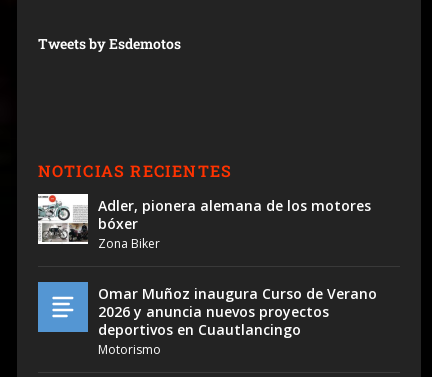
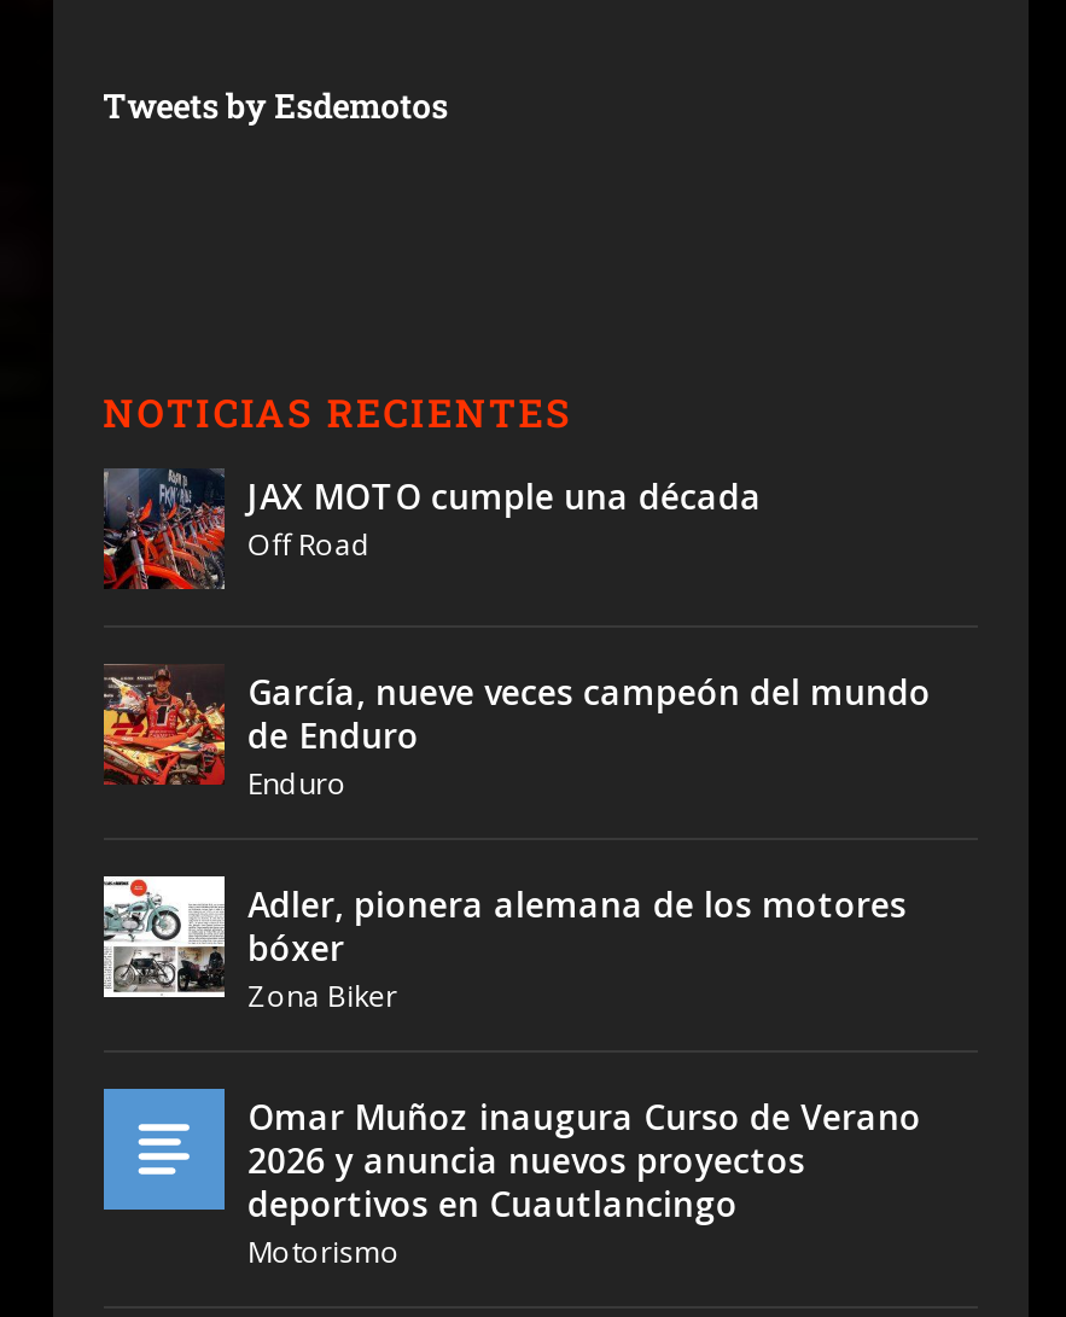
+ [image]
+ JAX MOTO cumple una década
+ Off Road
+ García, nueve veces campeón del mundo
+ de Enduro
+ Enduro

+ [image]
